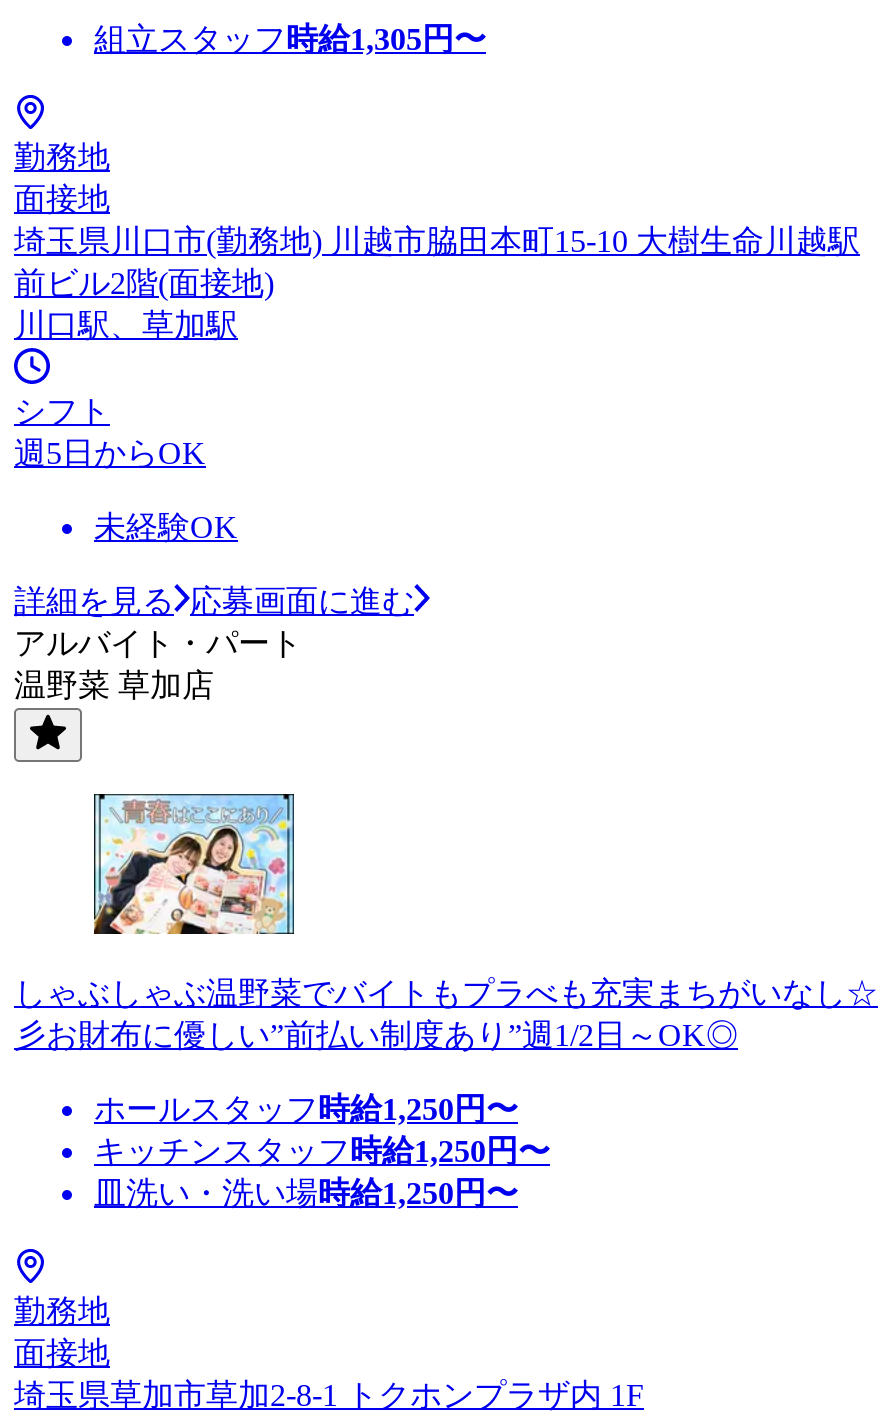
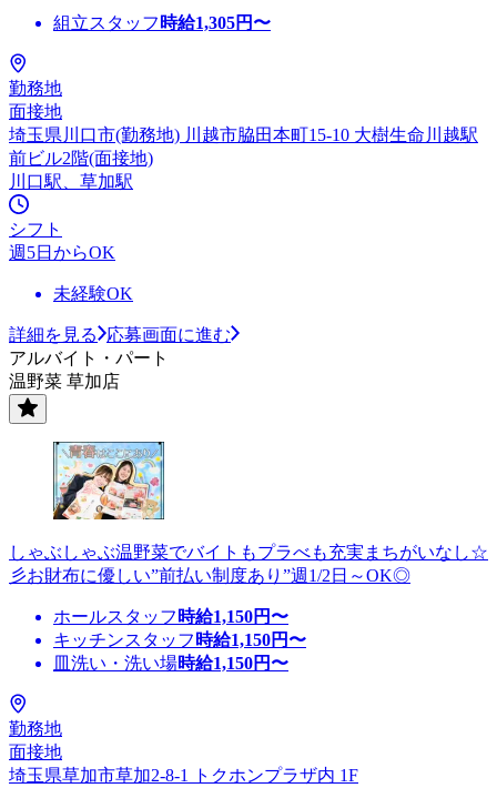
- ホールスタッフ時給1,250円〜
+ ホールスタッフ時給1,150円〜

- キッチンスタッフ時給1,250円〜
+ キッチンスタッフ時給1,150円〜

- 皿洗い・洗い場時給1,250円〜
+ 皿洗い・洗い場時給1,150円〜
